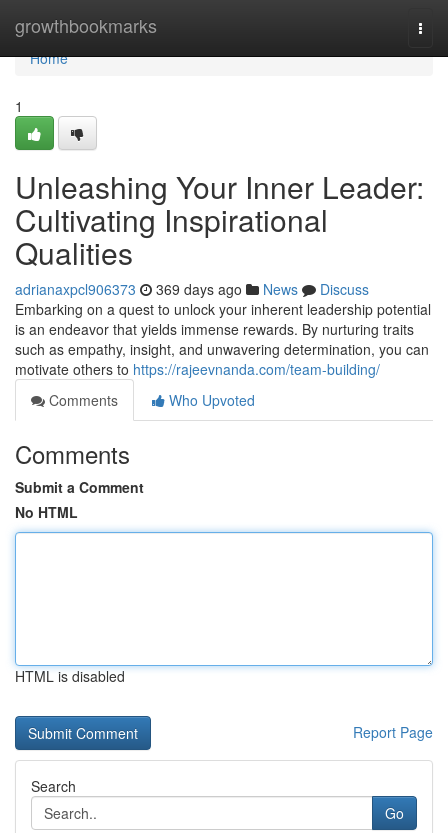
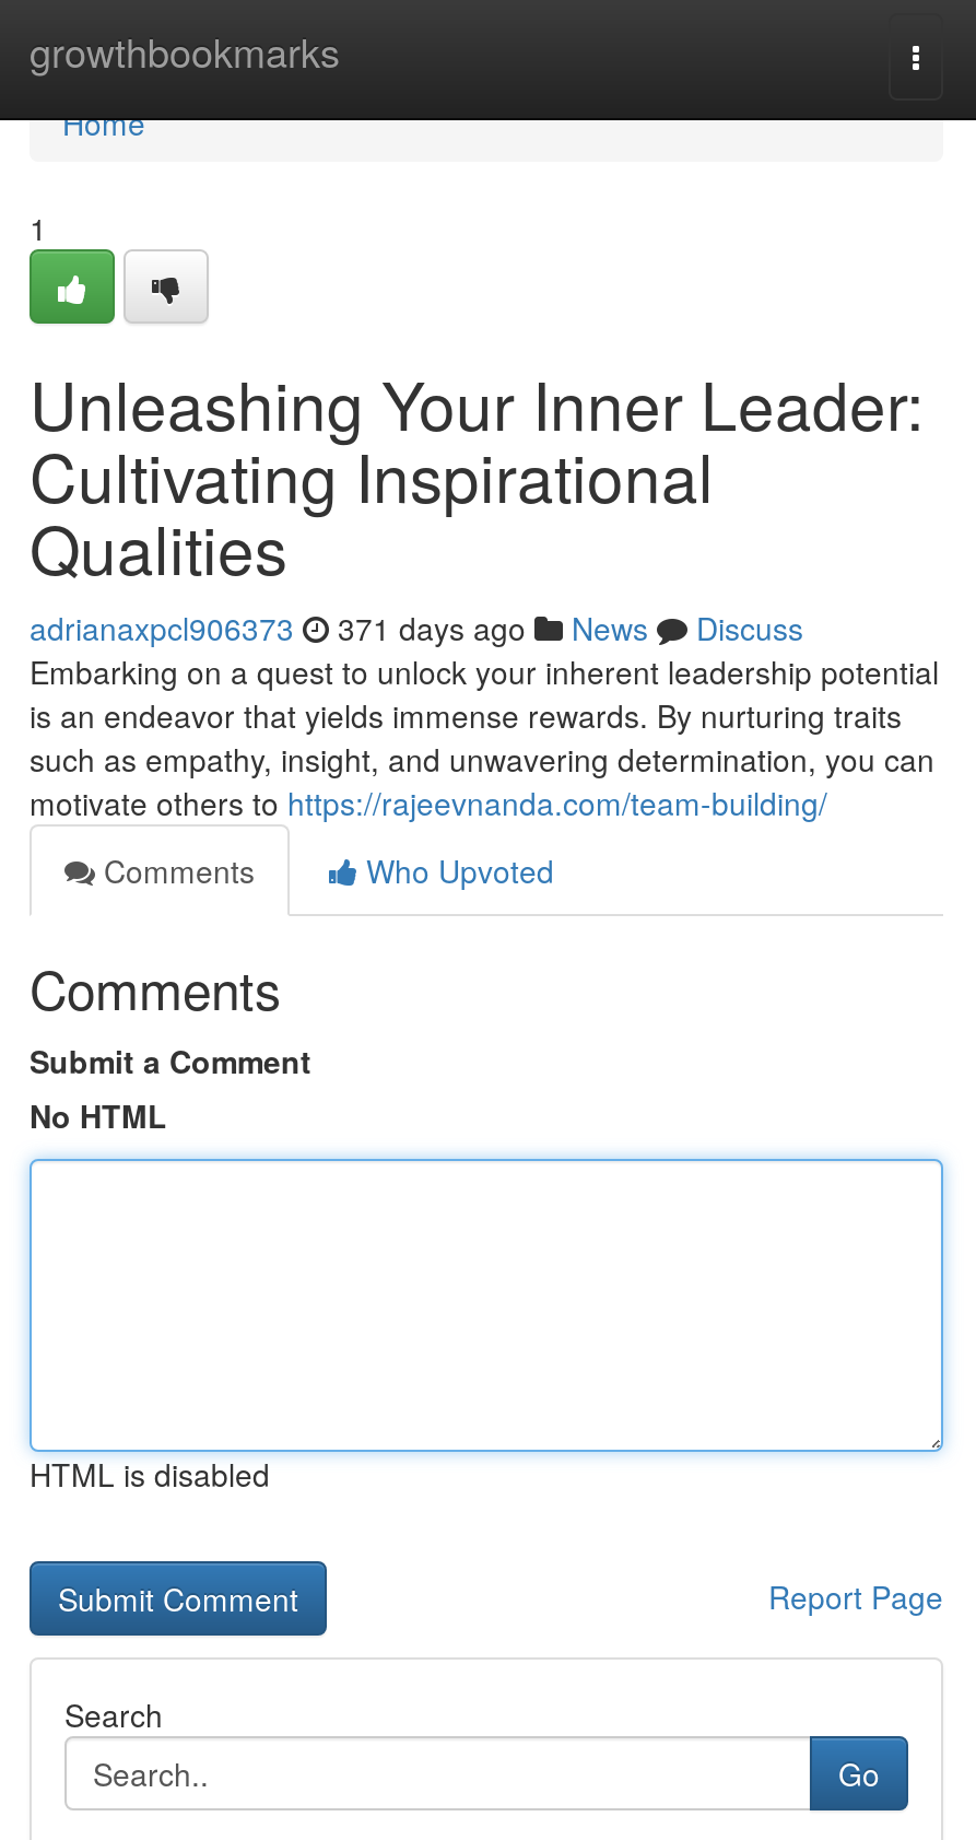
- adrianaxpcl906373 369 days ago News Discuss
+ adrianaxpcl906373 371 days ago News Discuss
